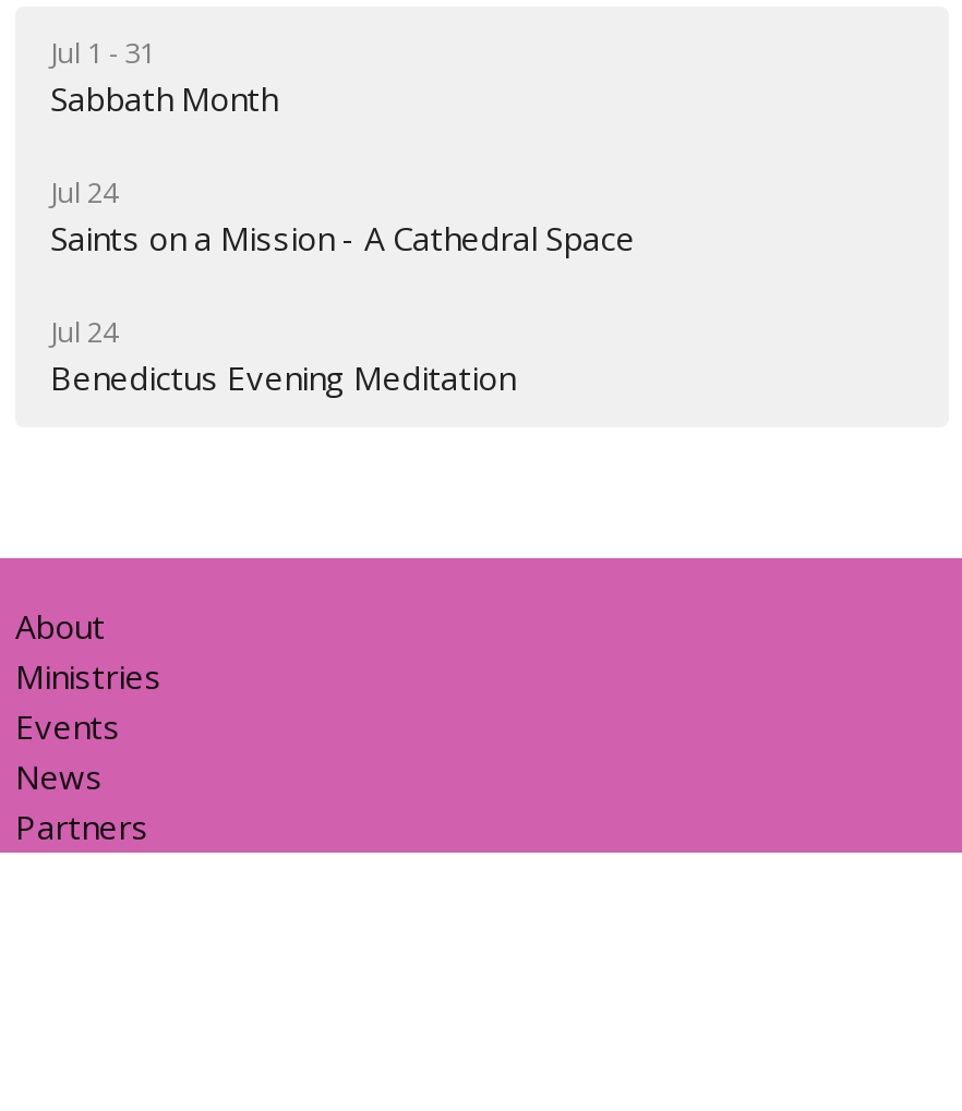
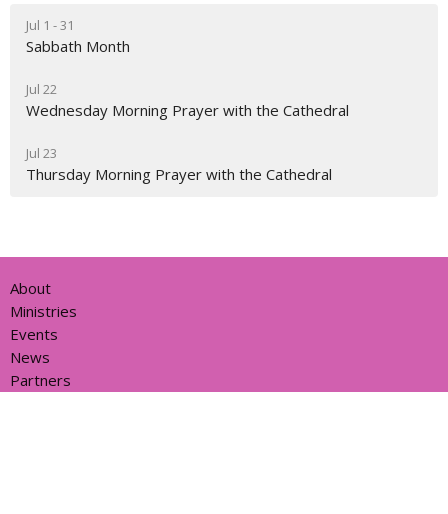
- Jul 24
- Saints on a Mission - A Cathedral Space
+ Jul 22
+ Wednesday Morning Prayer with the Cathedral

- Jul 24
- Benedictus Evening Meditation
+ Jul 23
+ Thursday Morning Prayer with the Cathedral
